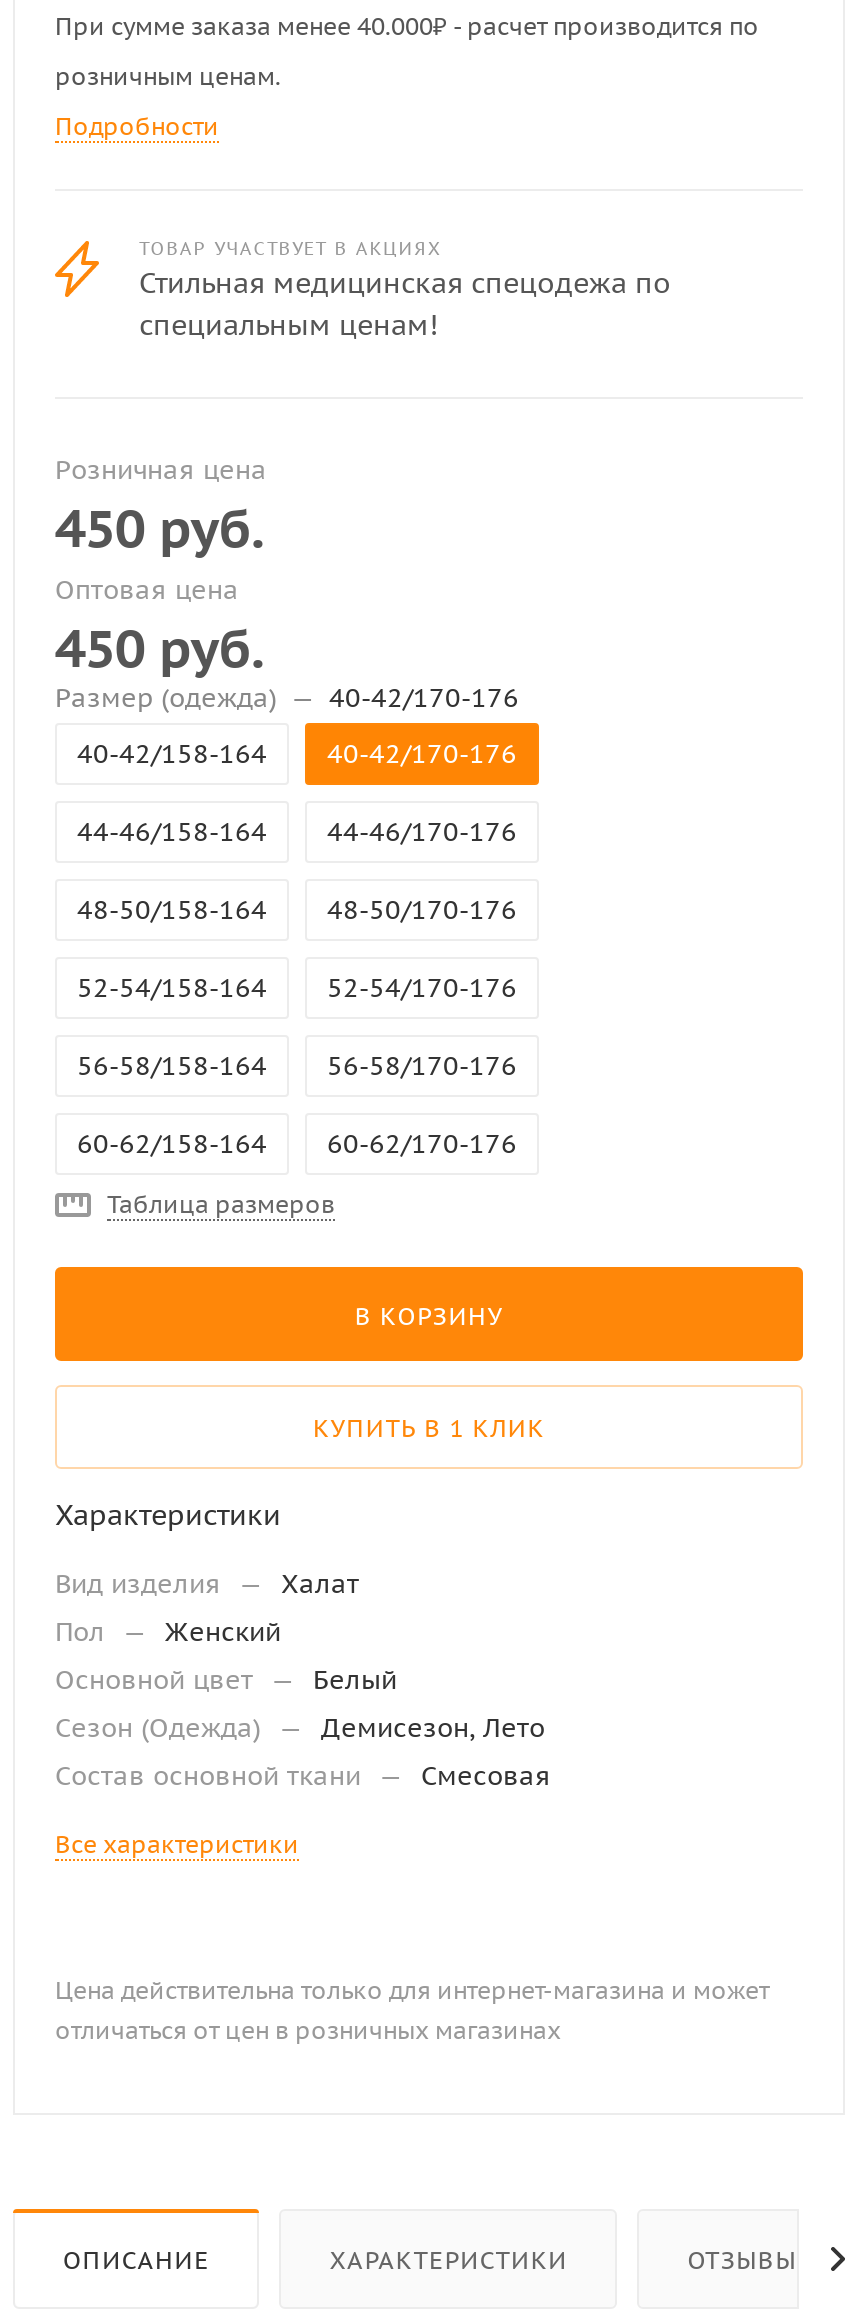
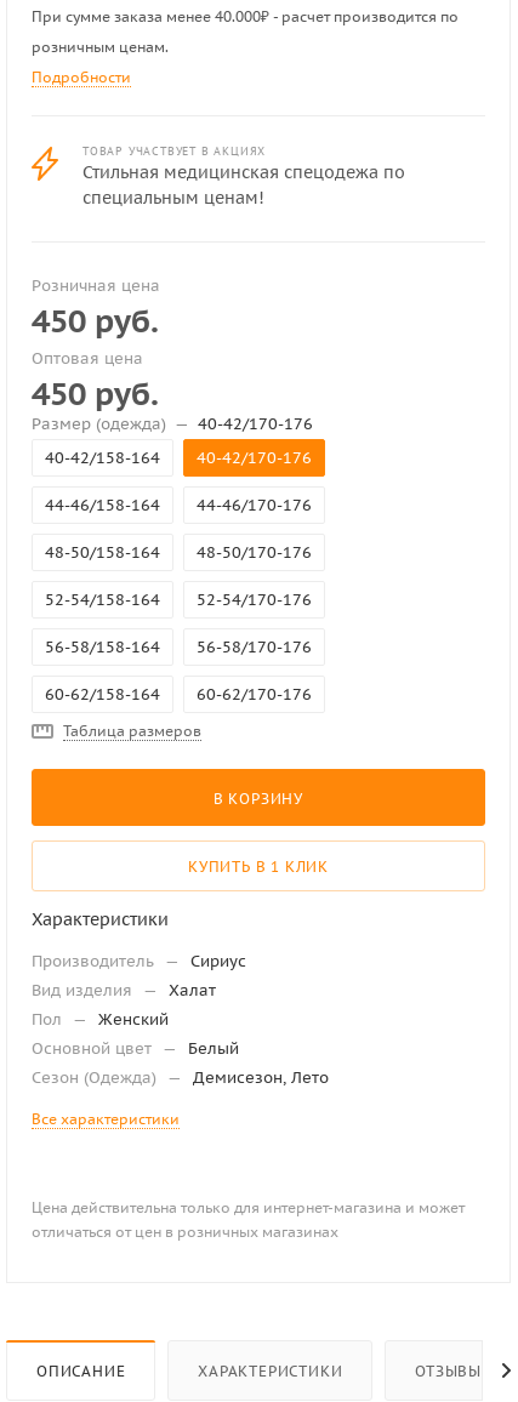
+ Производитель — Сириус

moved down: Вид изделия — Халат | Пол — Женский | Основной цвет — Белый | Сезон (Одежда) — Демисезон, Лето

- Состав основной ткани — Смесовая
